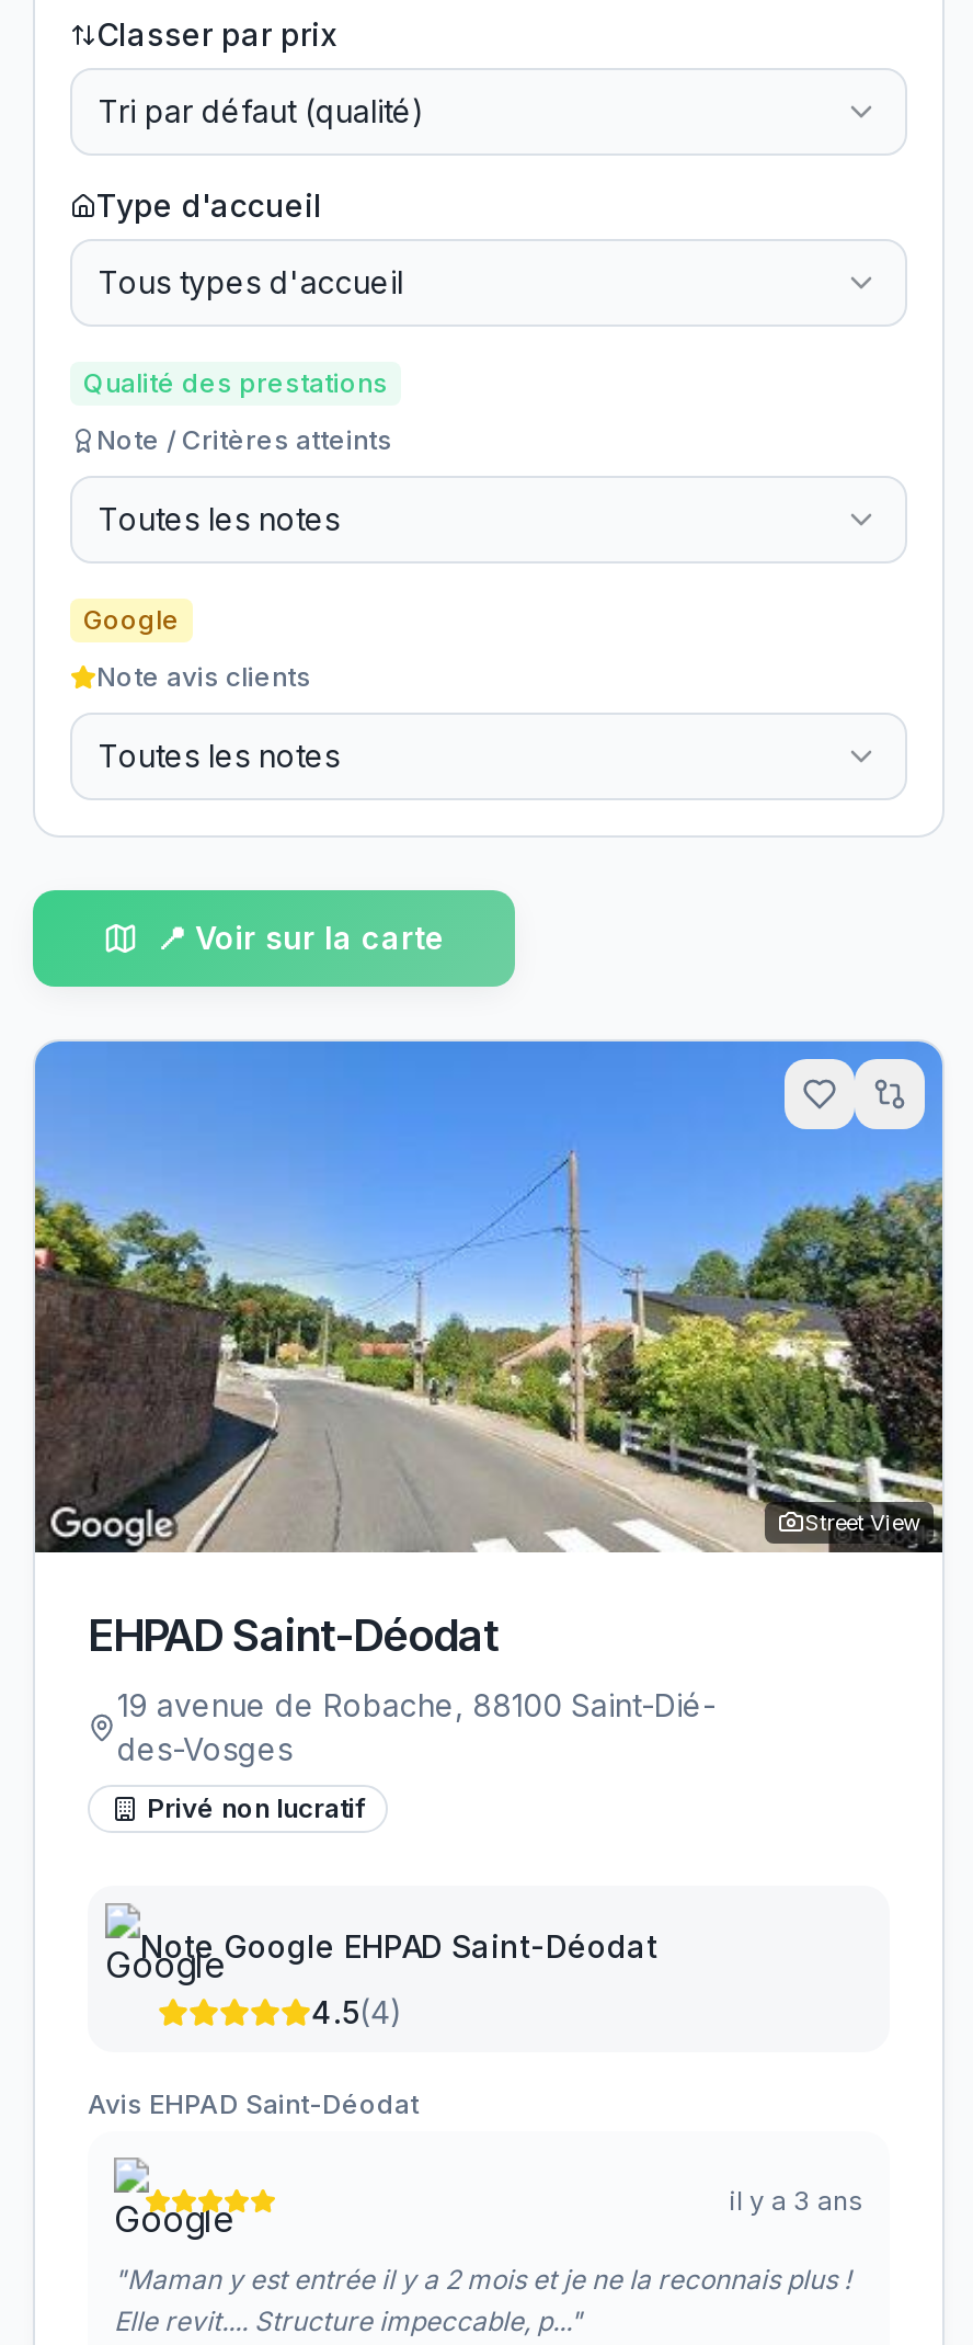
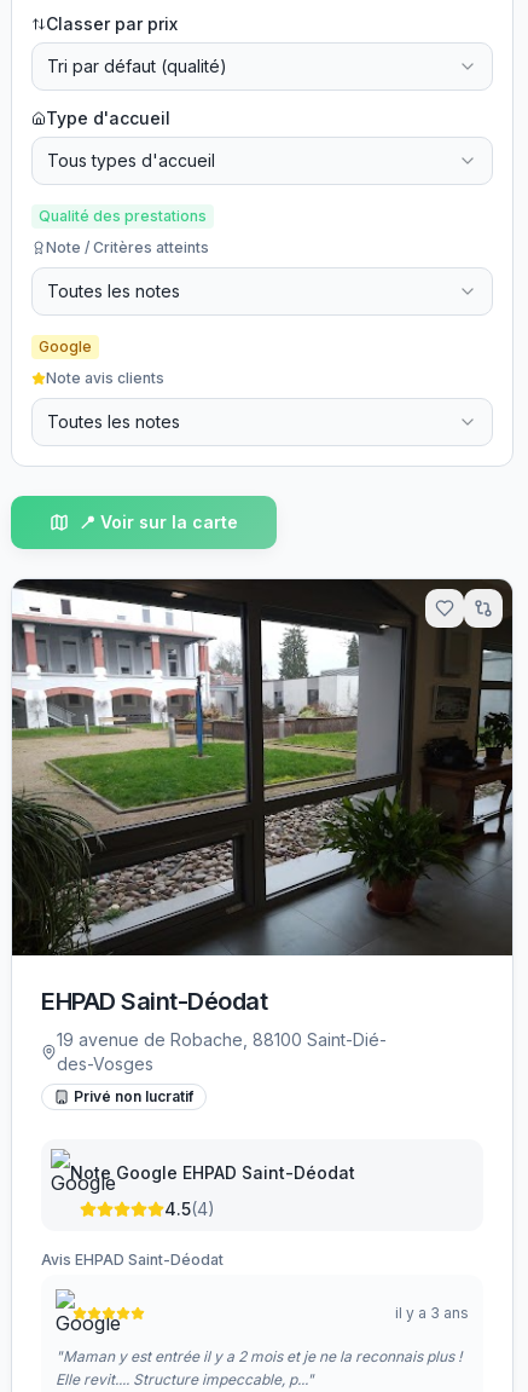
- [image]
+ [image]

- Street View
